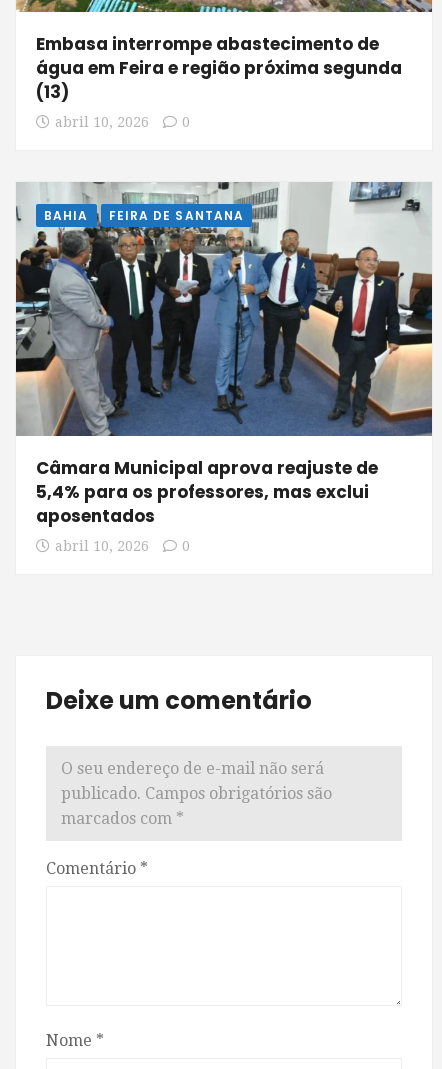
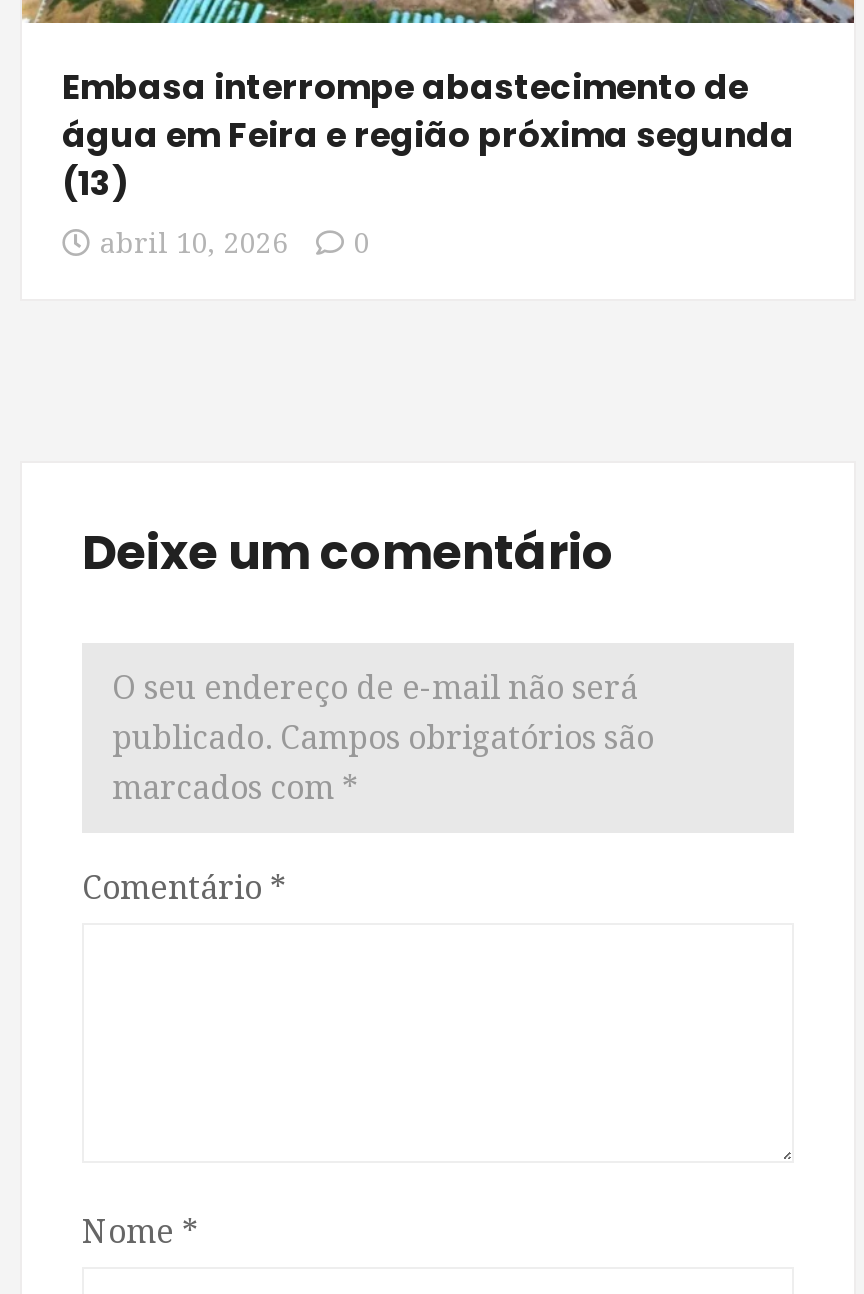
- [image]
- BAHIA
- FEIRA DE SANTANA

- Câmara Municipal aprova reajuste de
- 5,4% para os professores, mas exclui
- aposentados
- abril 10, 2026
- 0
